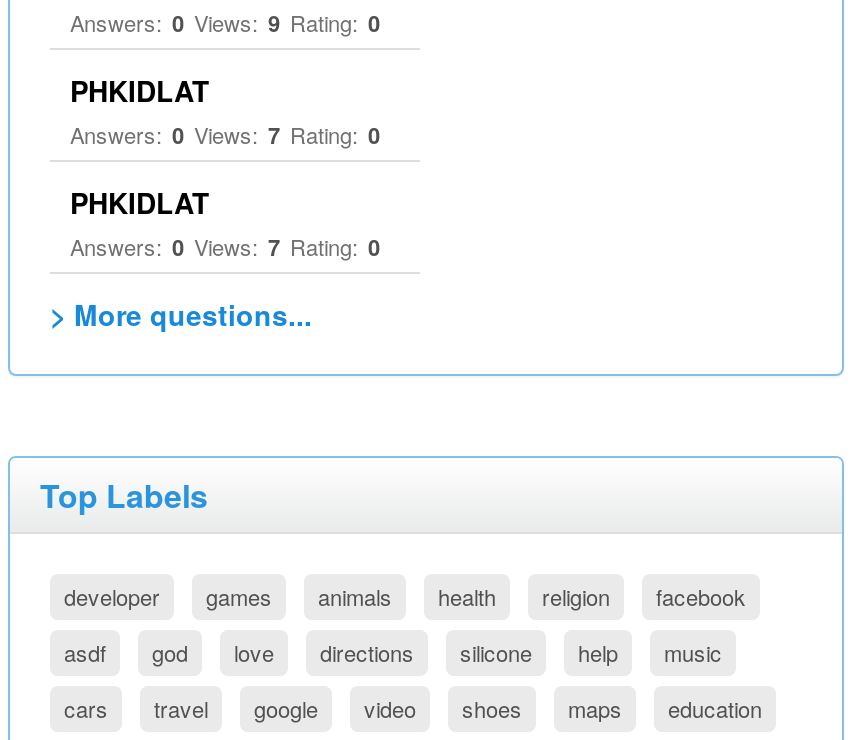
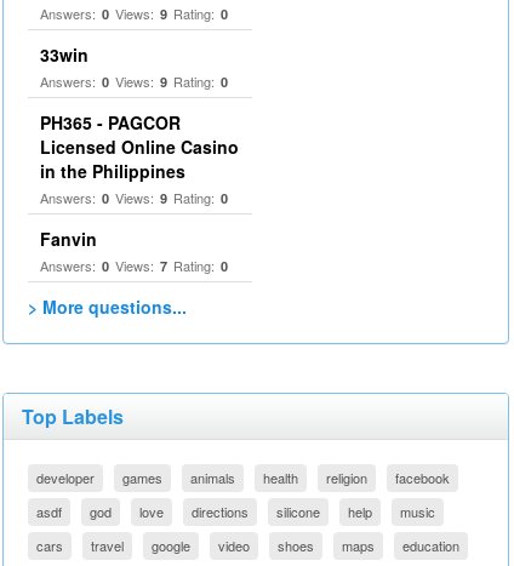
- PHKIDLAT
- Answers: 0 Views: 7 Rating: 0
- PHKIDLAT
+ 33win
+ Answers: 0 Views: 9 Rating: 0
+ PH365 - PAGCOR
+ Licensed Online Casino
+ in the Philippines
+ Answers: 0 Views: 9 Rating: 0
+ Fanvin
